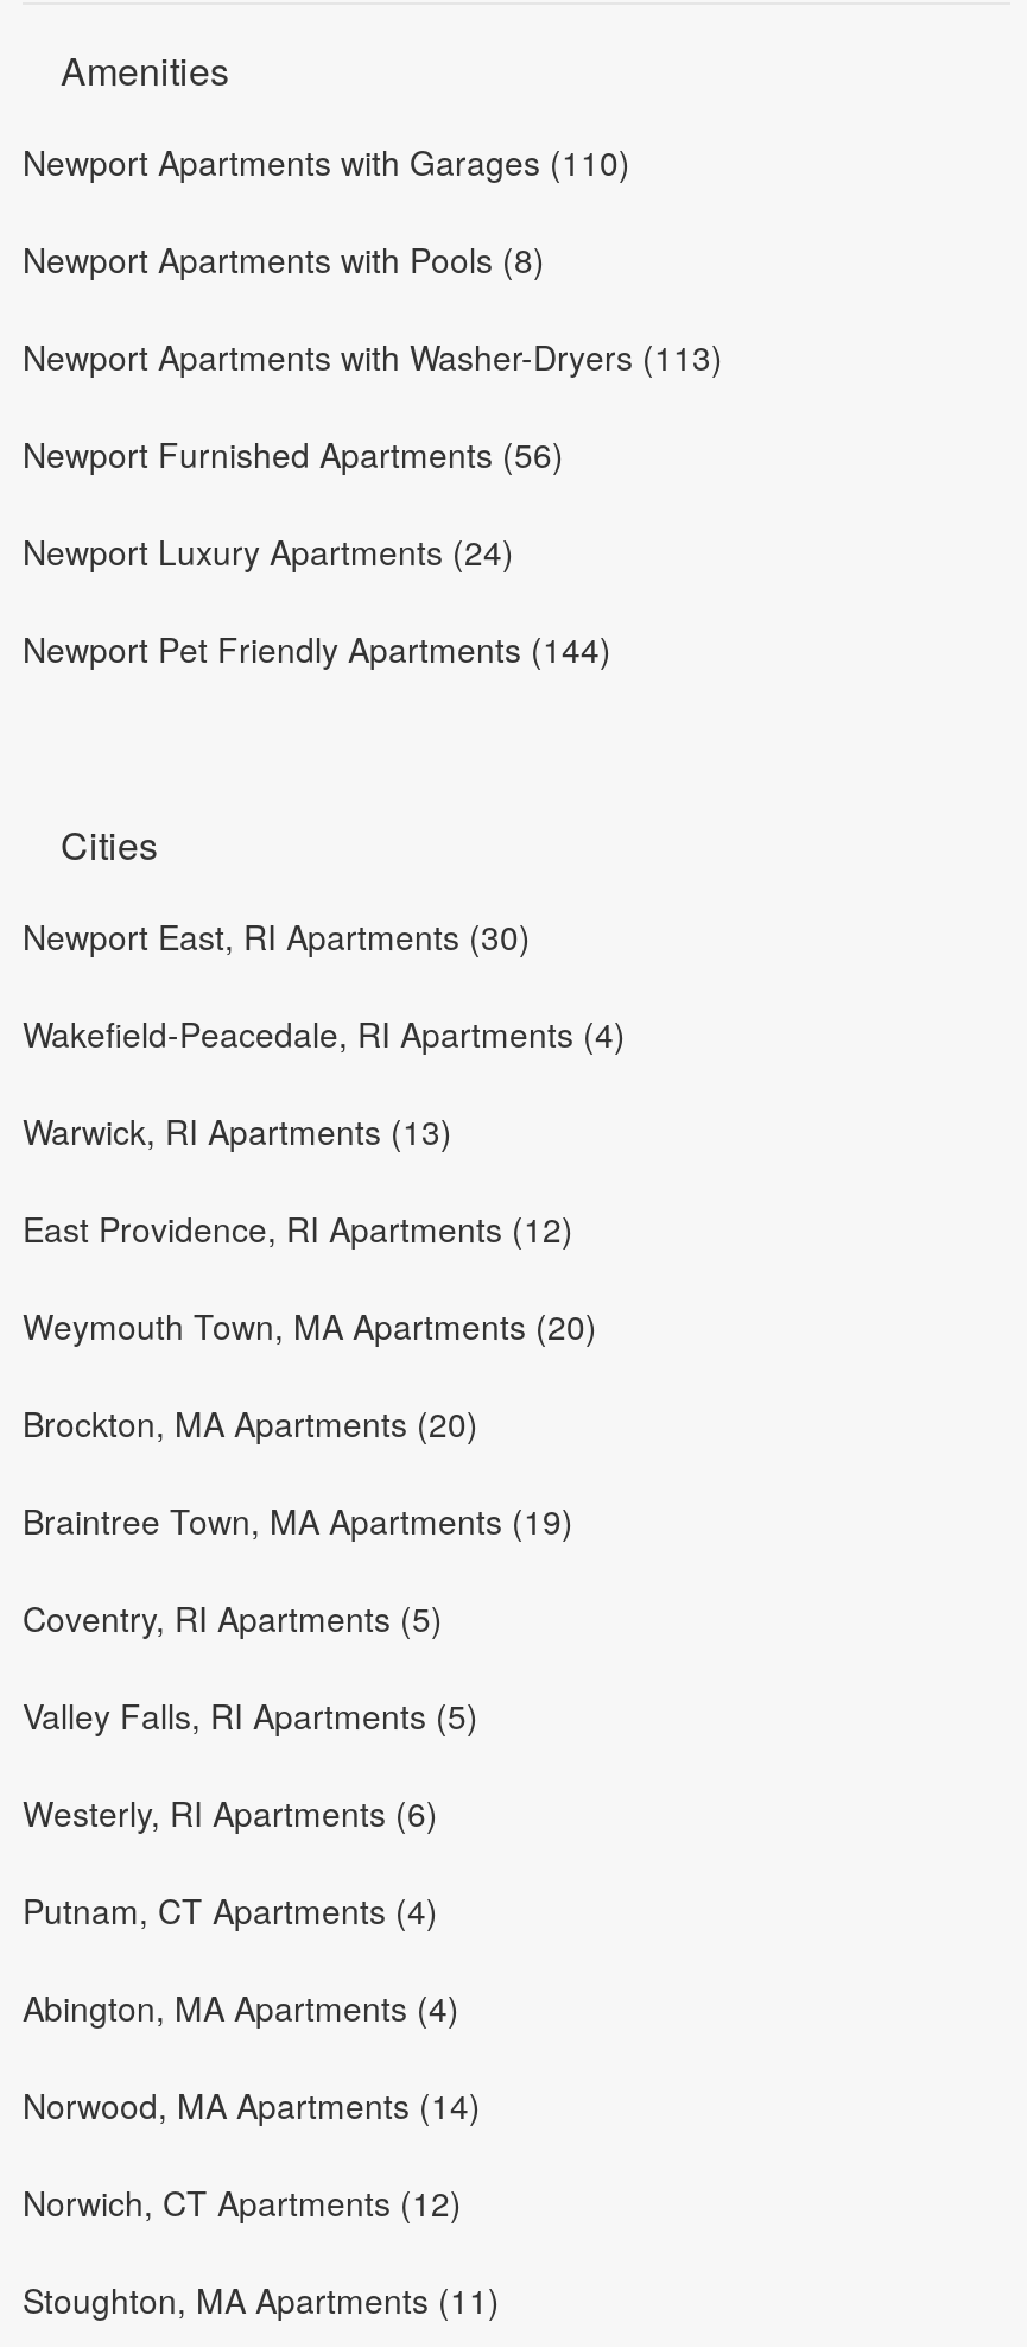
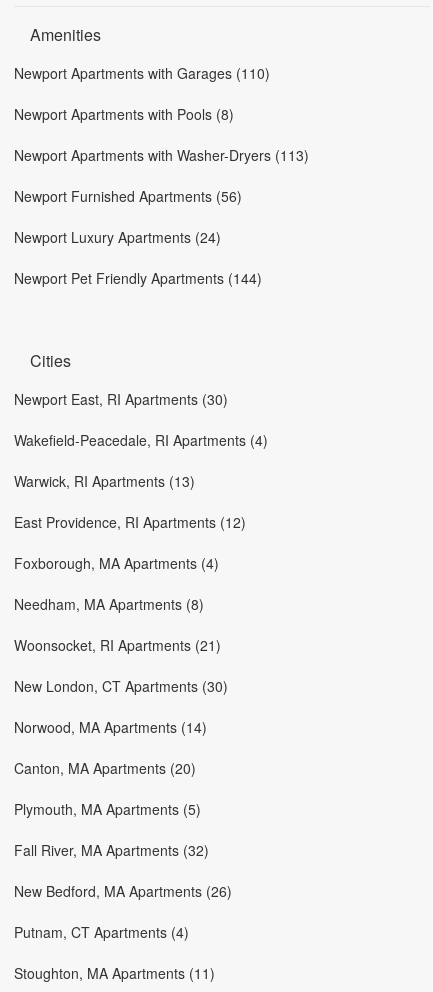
- Weymouth Town, MA Apartments (20)
- Brockton, MA Apartments (20)
- Braintree Town, MA Apartments (19)
- Coventry, RI Apartments (5)
- Valley Falls, RI Apartments (5)
- Westerly, RI Apartments (6)
- Abington, MA Apartments (4)
+ Foxborough, MA Apartments (4)
+ Needham, MA Apartments (8)
+ Woonsocket, RI Apartments (21)
+ New London, CT Apartments (30)

moved down: Putnam, CT Apartments (4)

moved up: Norwood, MA Apartments (14)

- Norwich, CT Apartments (12)
+ Canton, MA Apartments (20)
+ Plymouth, MA Apartments (5)
+ Fall River, MA Apartments (32)
+ New Bedford, MA Apartments (26)
